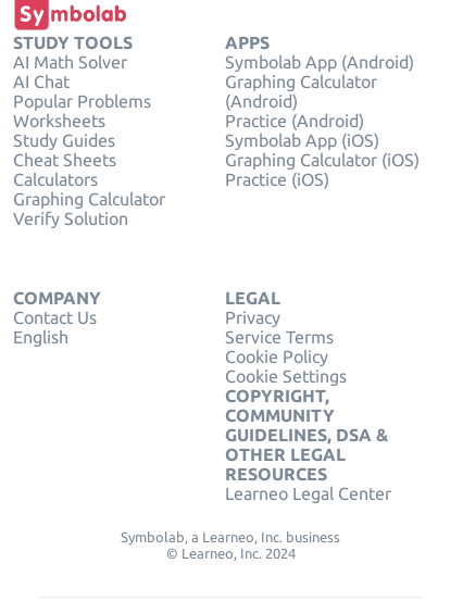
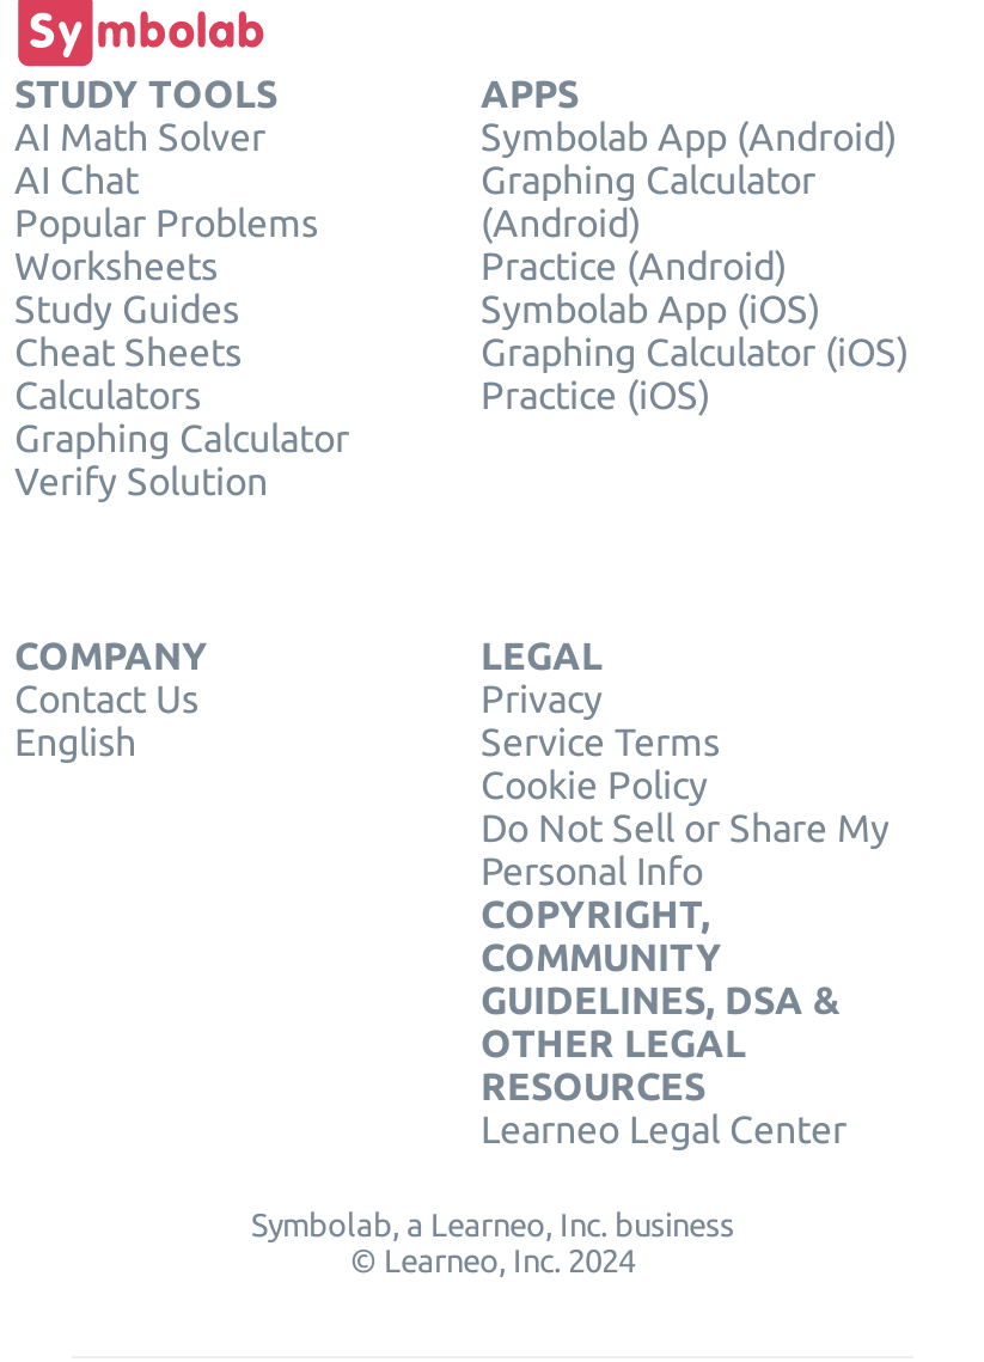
- Cookie Settings
+ Do Not Sell or Share My
+ Personal Info
